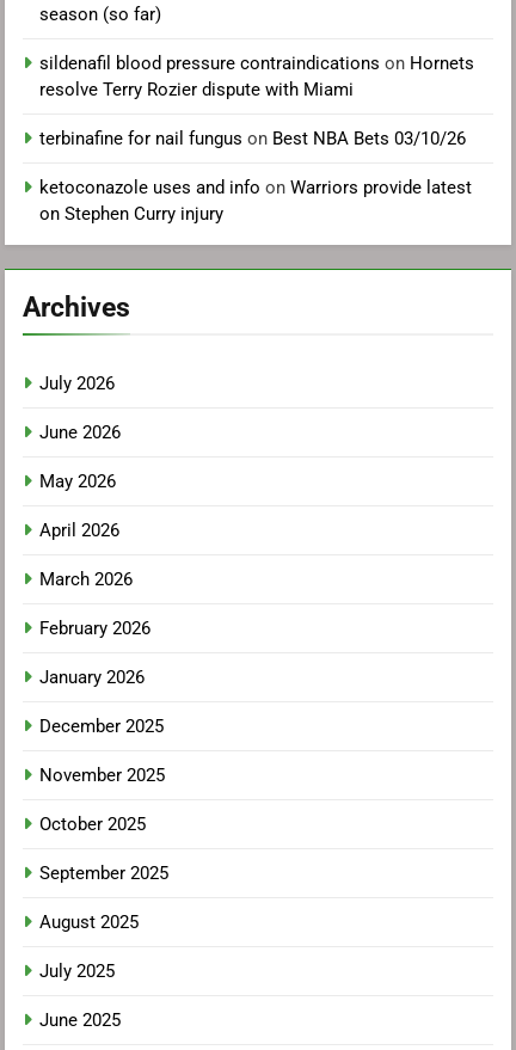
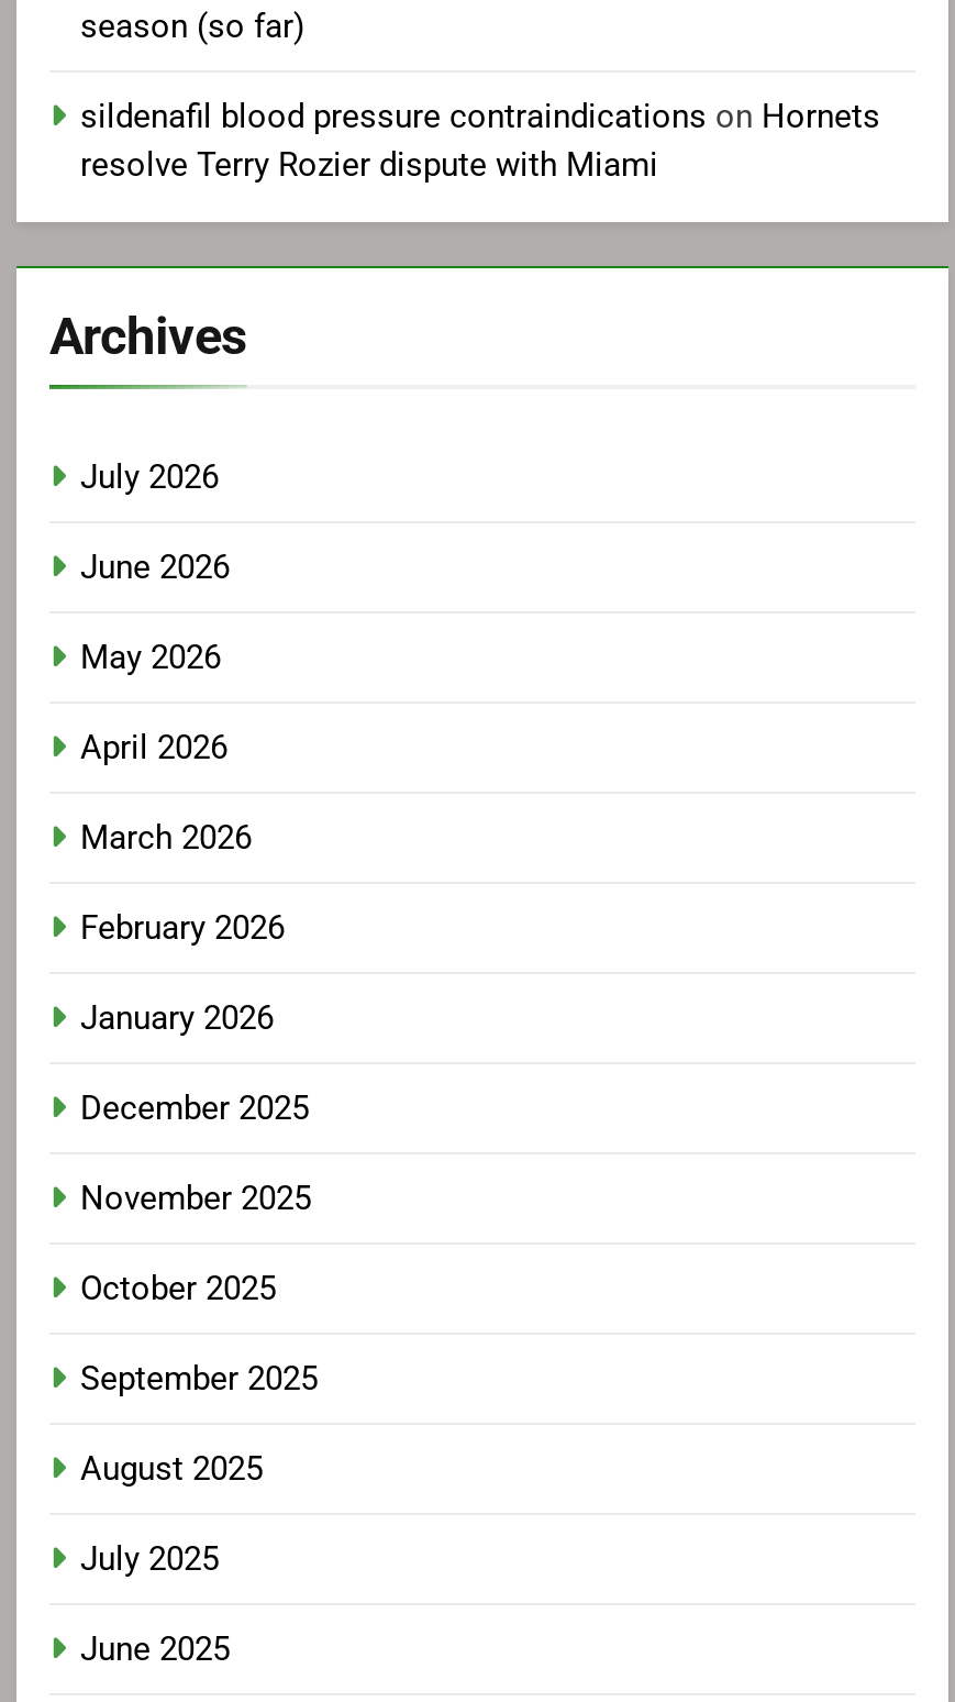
- terbinafine for nail fungus on Best NBA Bets 03/10/26
- ketoconazole uses and info on Warriors provide latest
- on Stephen Curry injury
